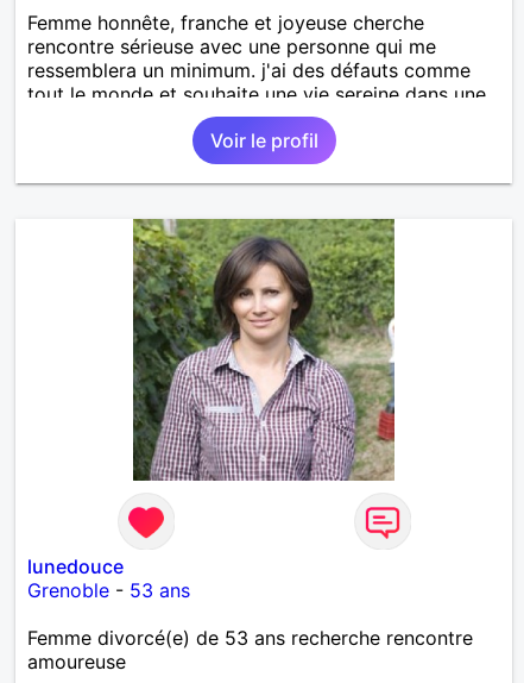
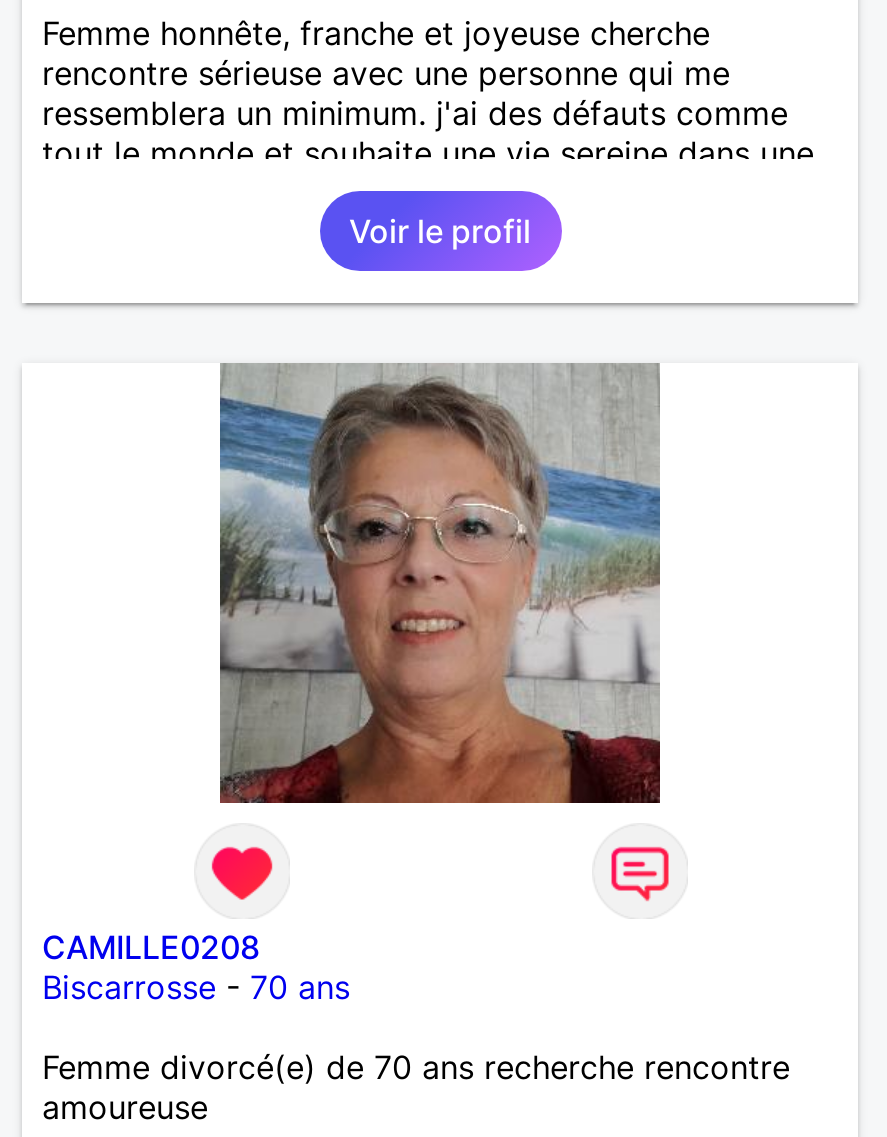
- [image]
+ [image]

- lunedouce
- Grenoble - 53 ans
+ CAMILLE0208
+ Biscarrosse - 70 ans

- Femme divorcé(e) de 53 ans recherche rencontre
+ Femme divorcé(e) de 70 ans recherche rencontre
